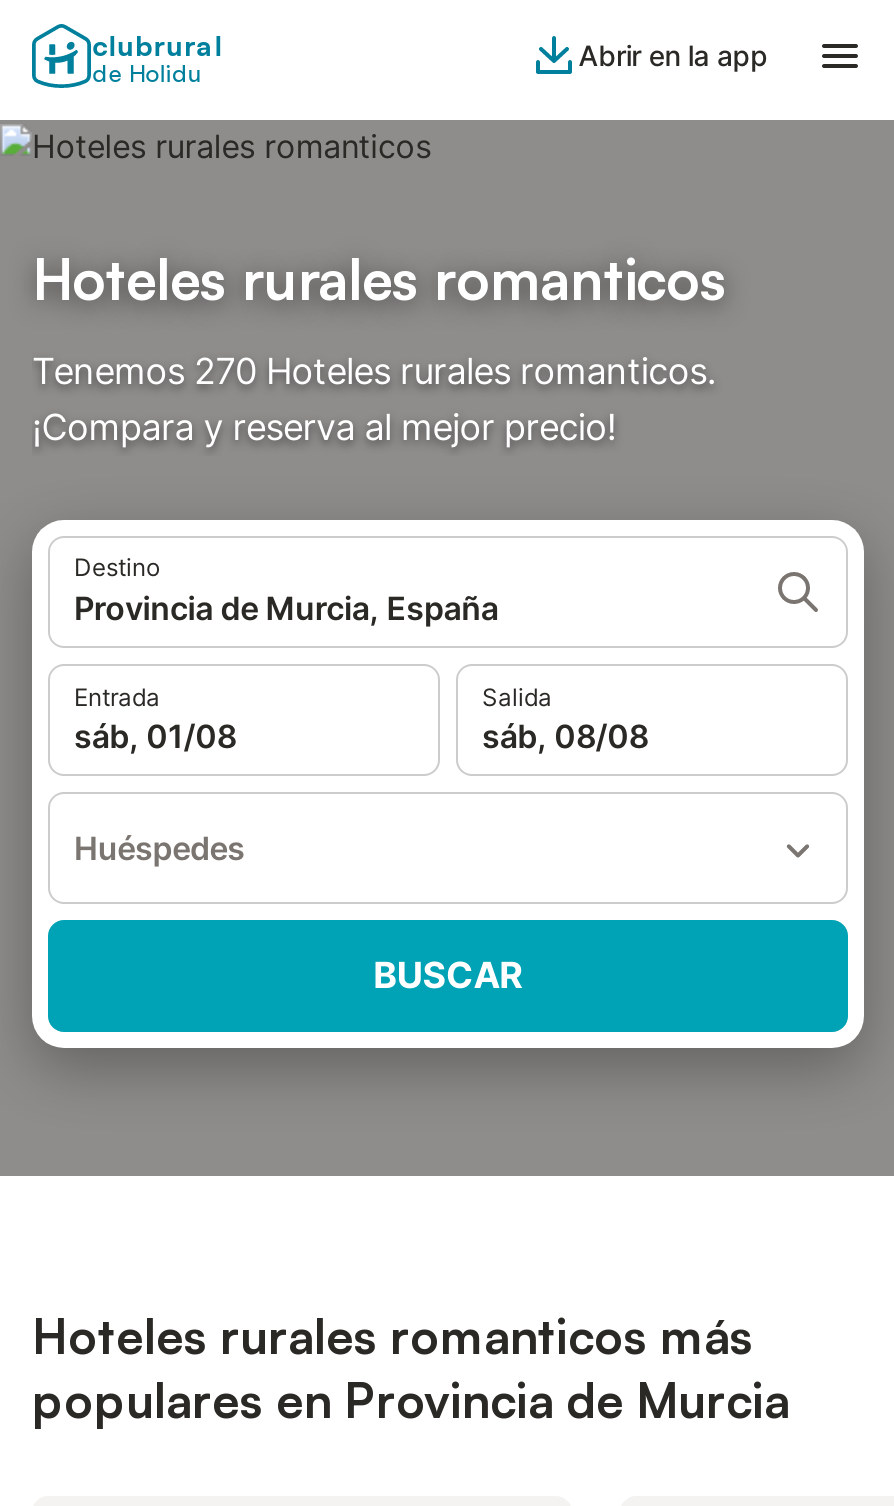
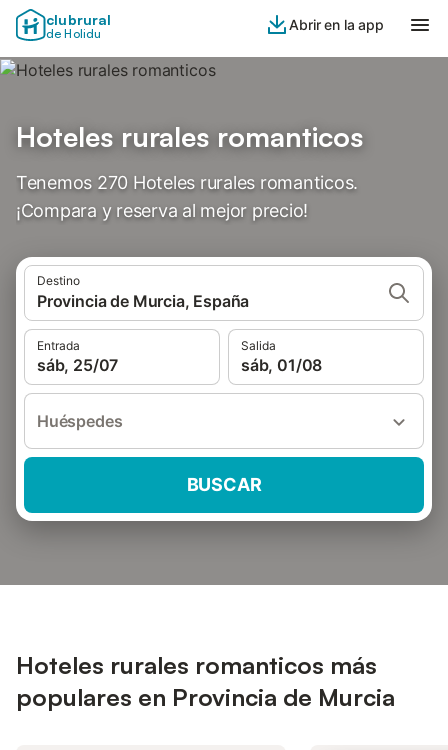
- sáb, 01/08
+ sáb, 25/07

- sáb, 08/08
+ sáb, 01/08
